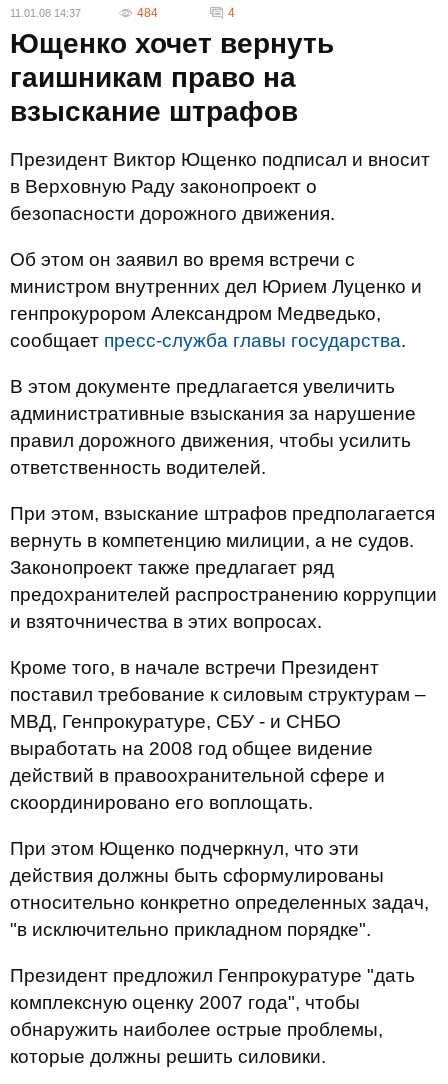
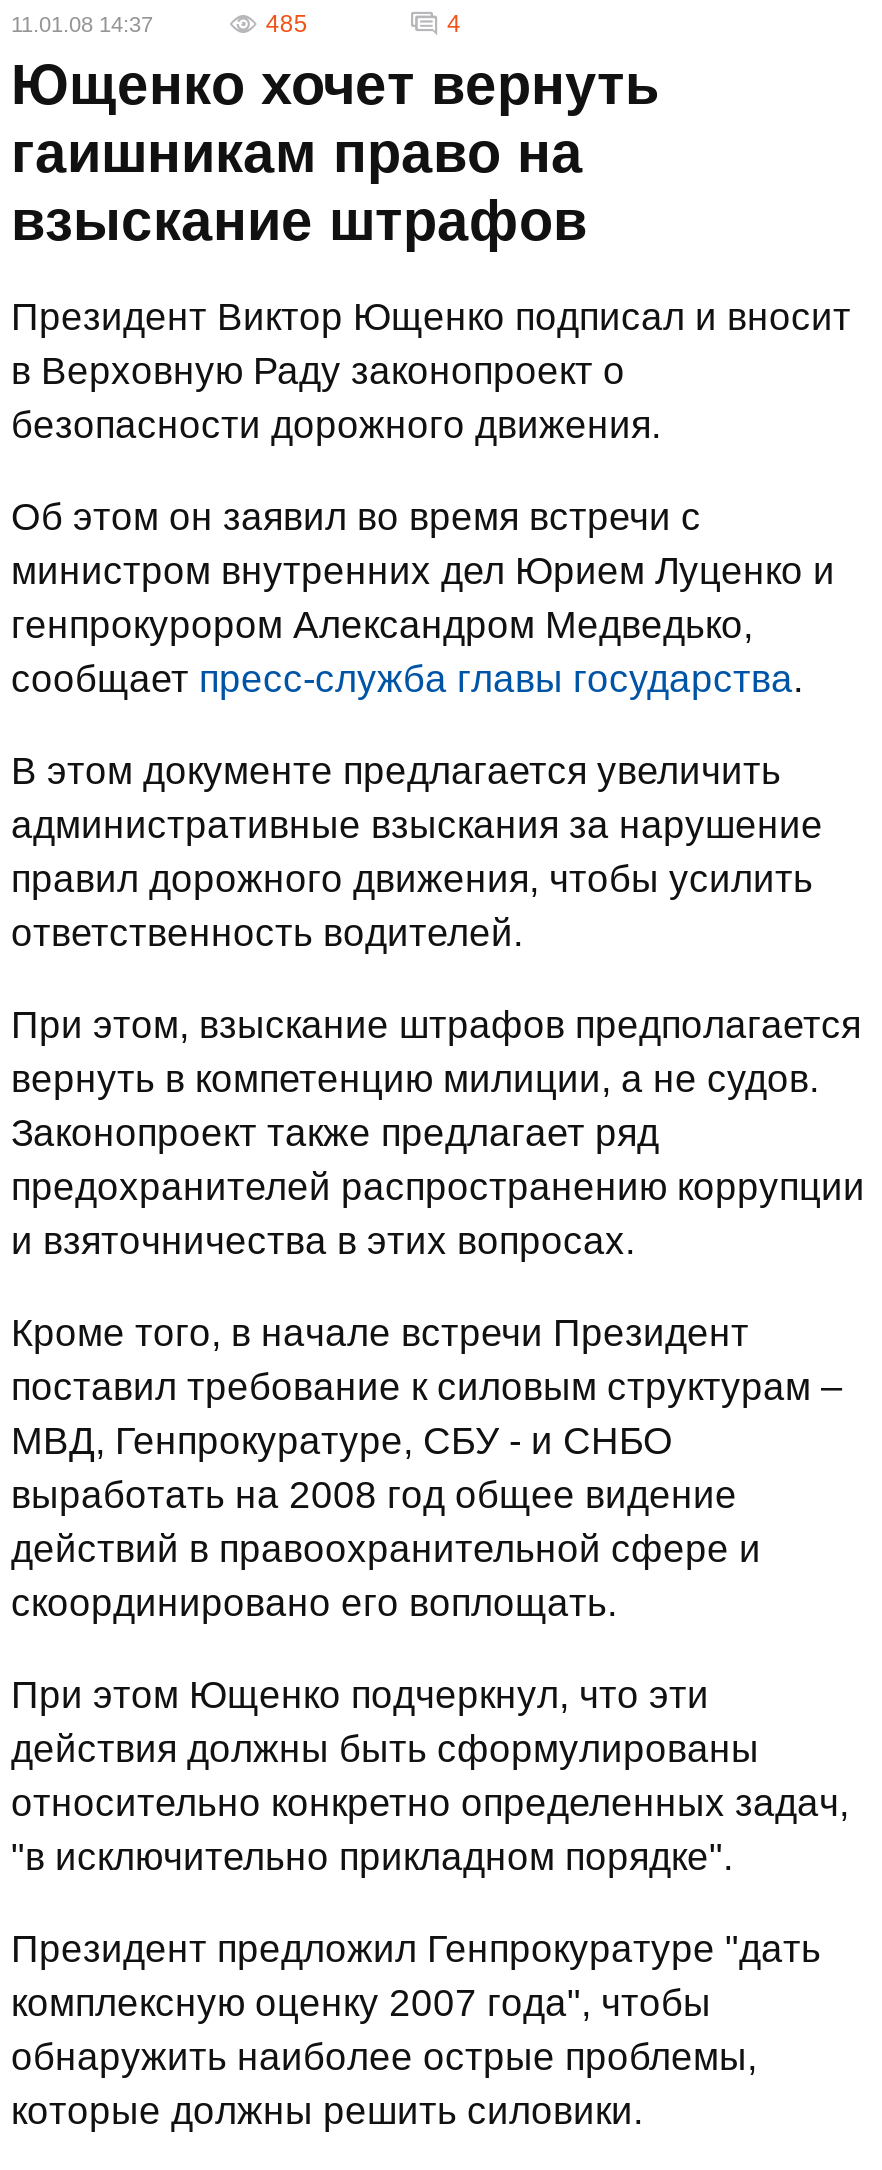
- 484
+ 485
